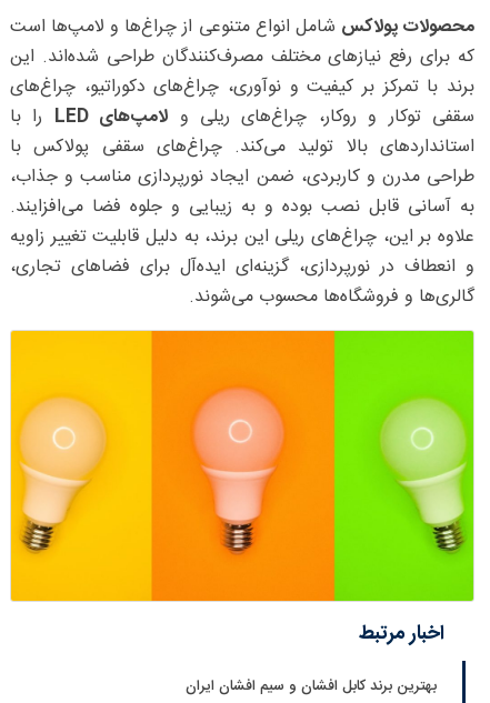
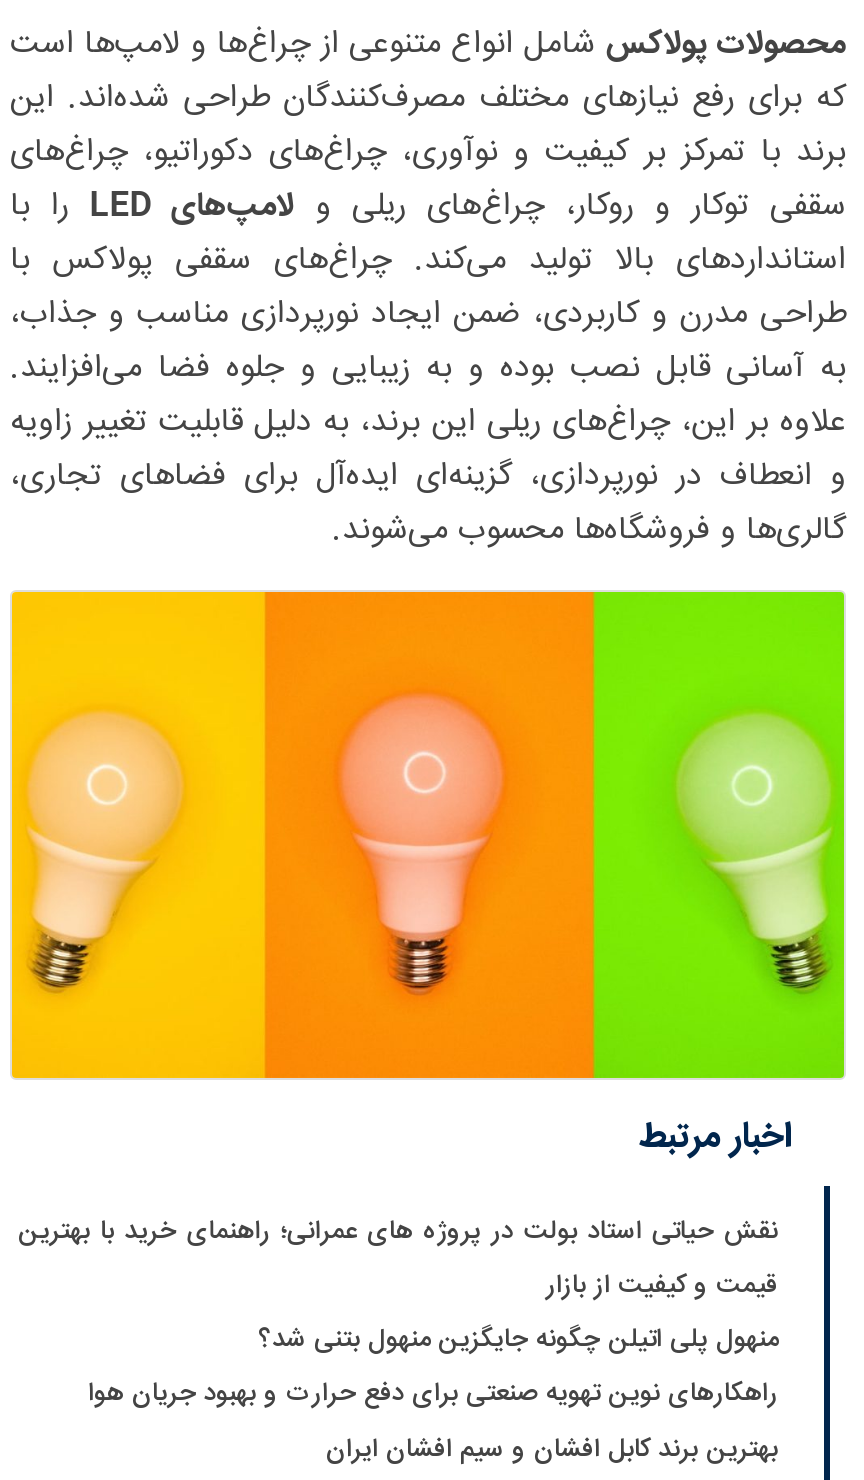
+ نقش حیاتی استاد بولت در پروژه های عمرانی؛ راهنمای خرید با بهترین
+ قیمت و کیفیت از بازار
+ منهول پلی اتیلن چگونه جایگزین منهول بتنی شد؟
+ راهکارهای نوین تهویه صنعتی برای دفع حرارت و بهبود جریان هوا
